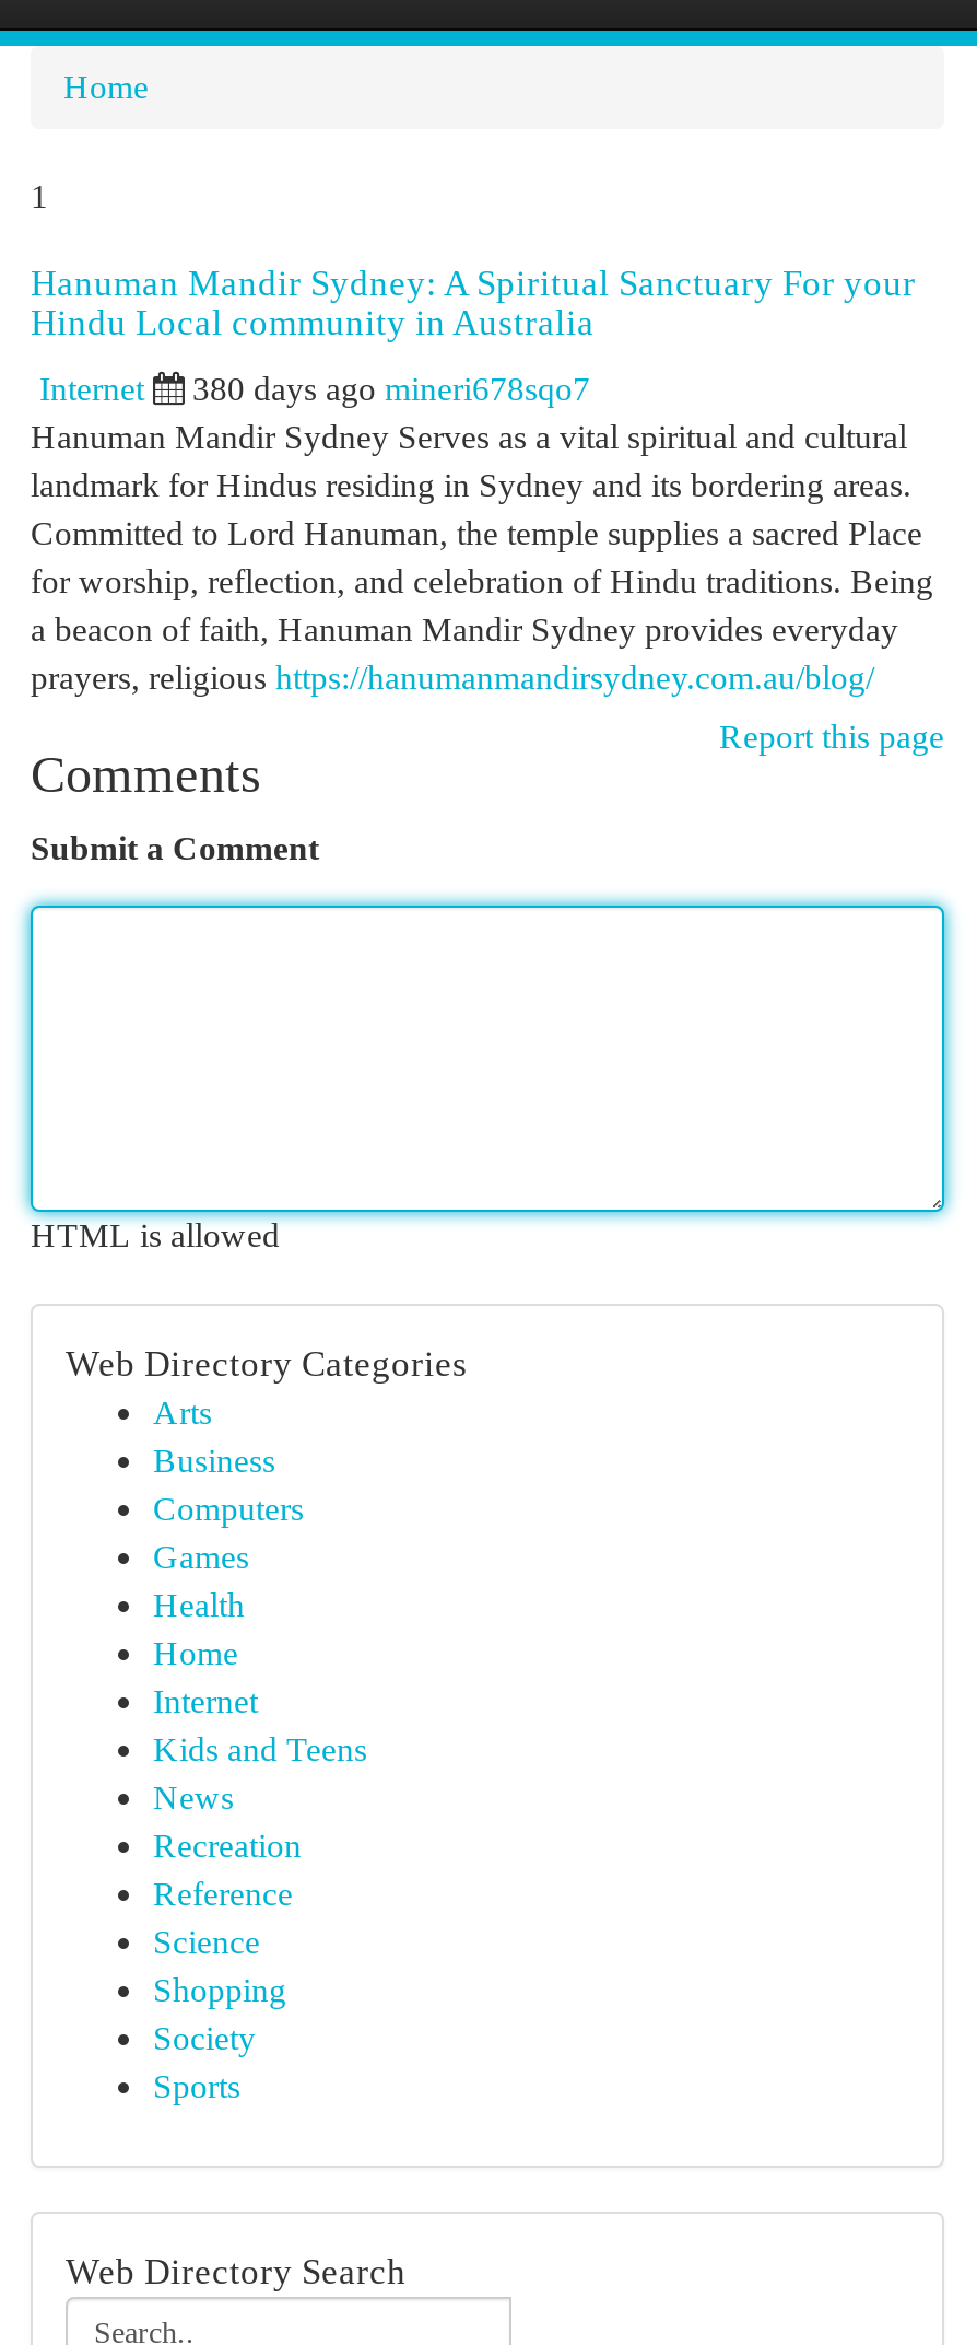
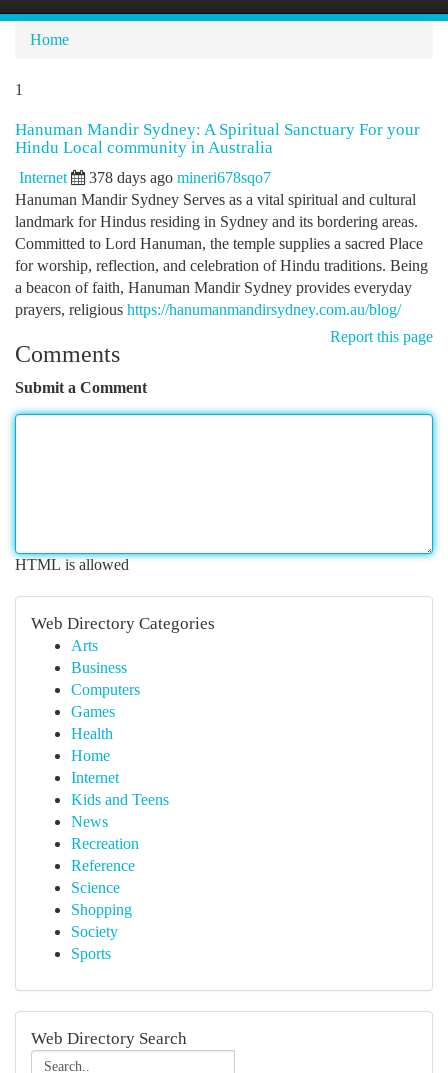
- 380 days ago mineri678sqo7
+ 378 days ago mineri678sqo7
